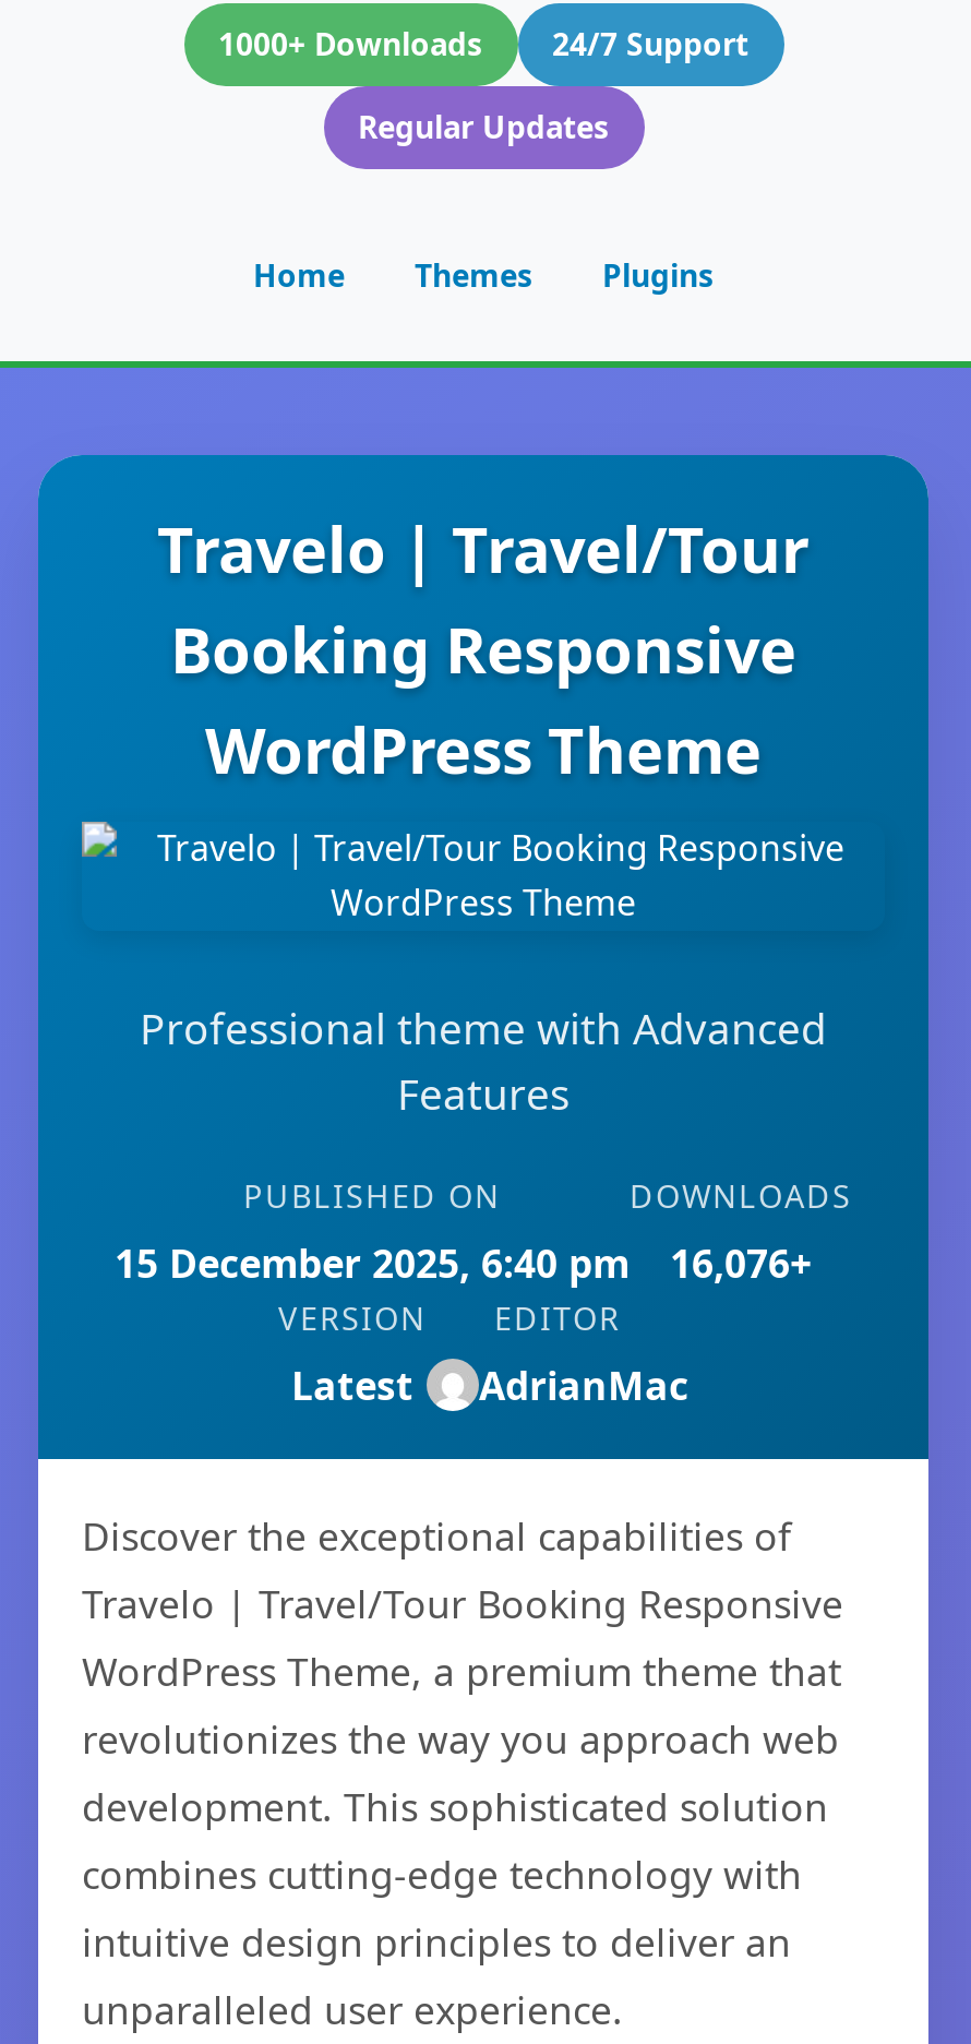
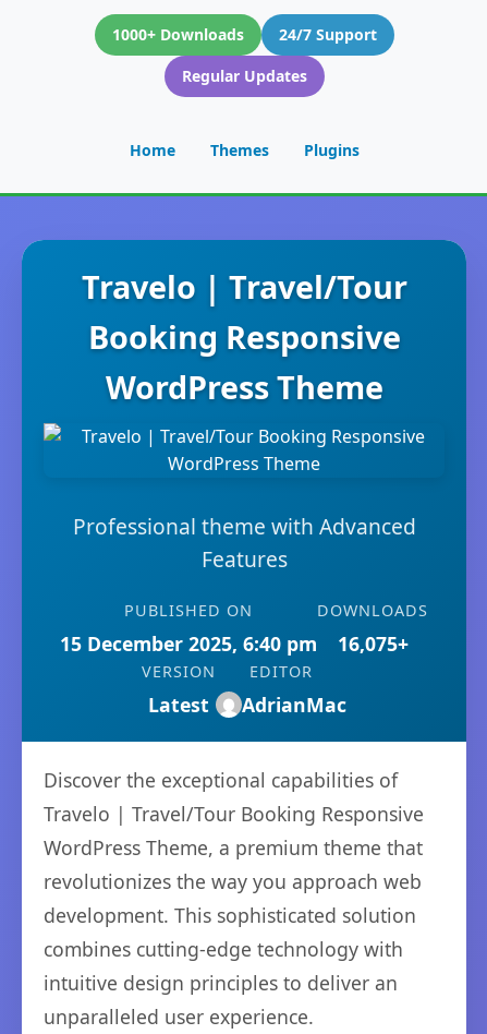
- 15 December 2025, 6:40 pm 16,076+
+ 15 December 2025, 6:40 pm 16,075+
